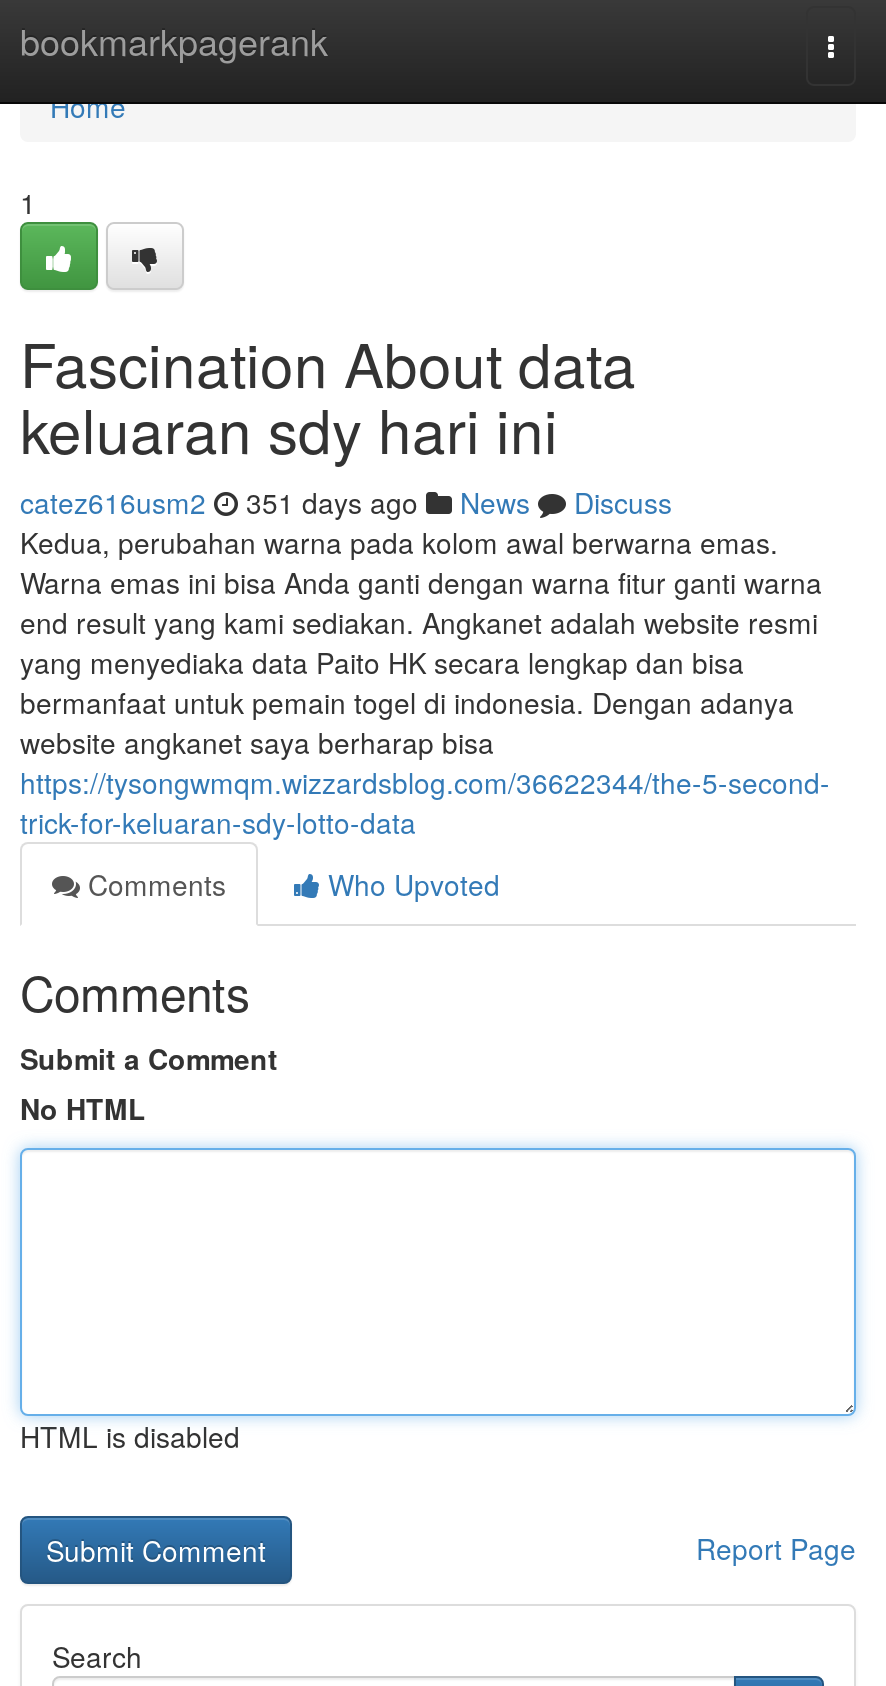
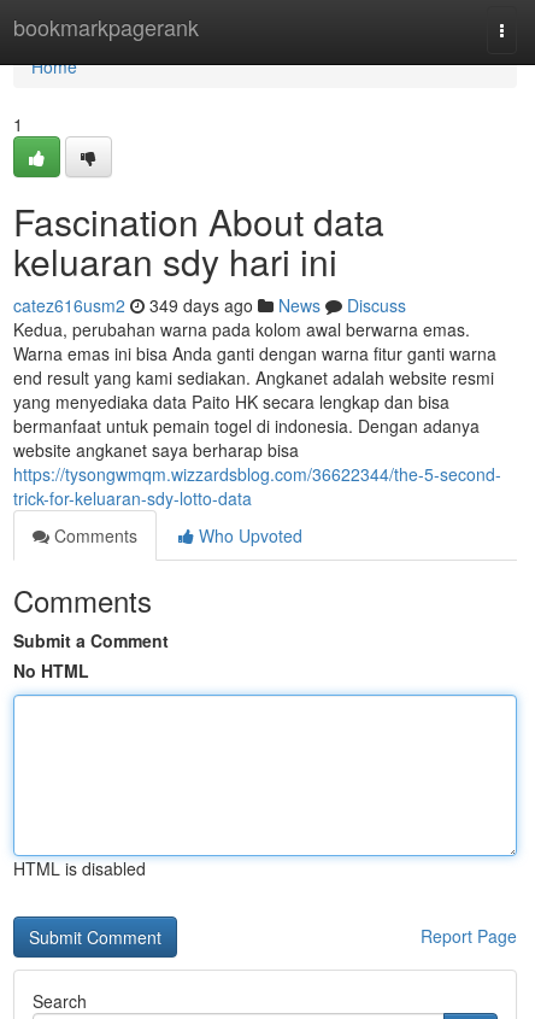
- catez616usm2 351 days ago News Discuss
+ catez616usm2 349 days ago News Discuss
